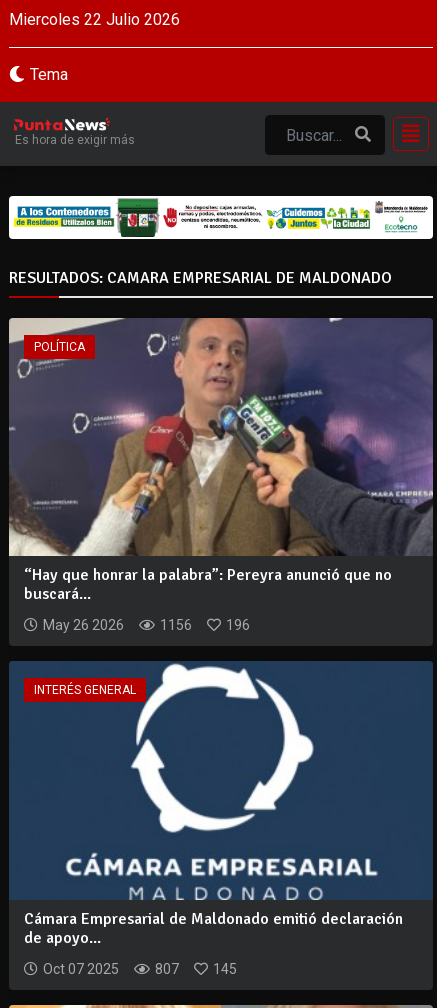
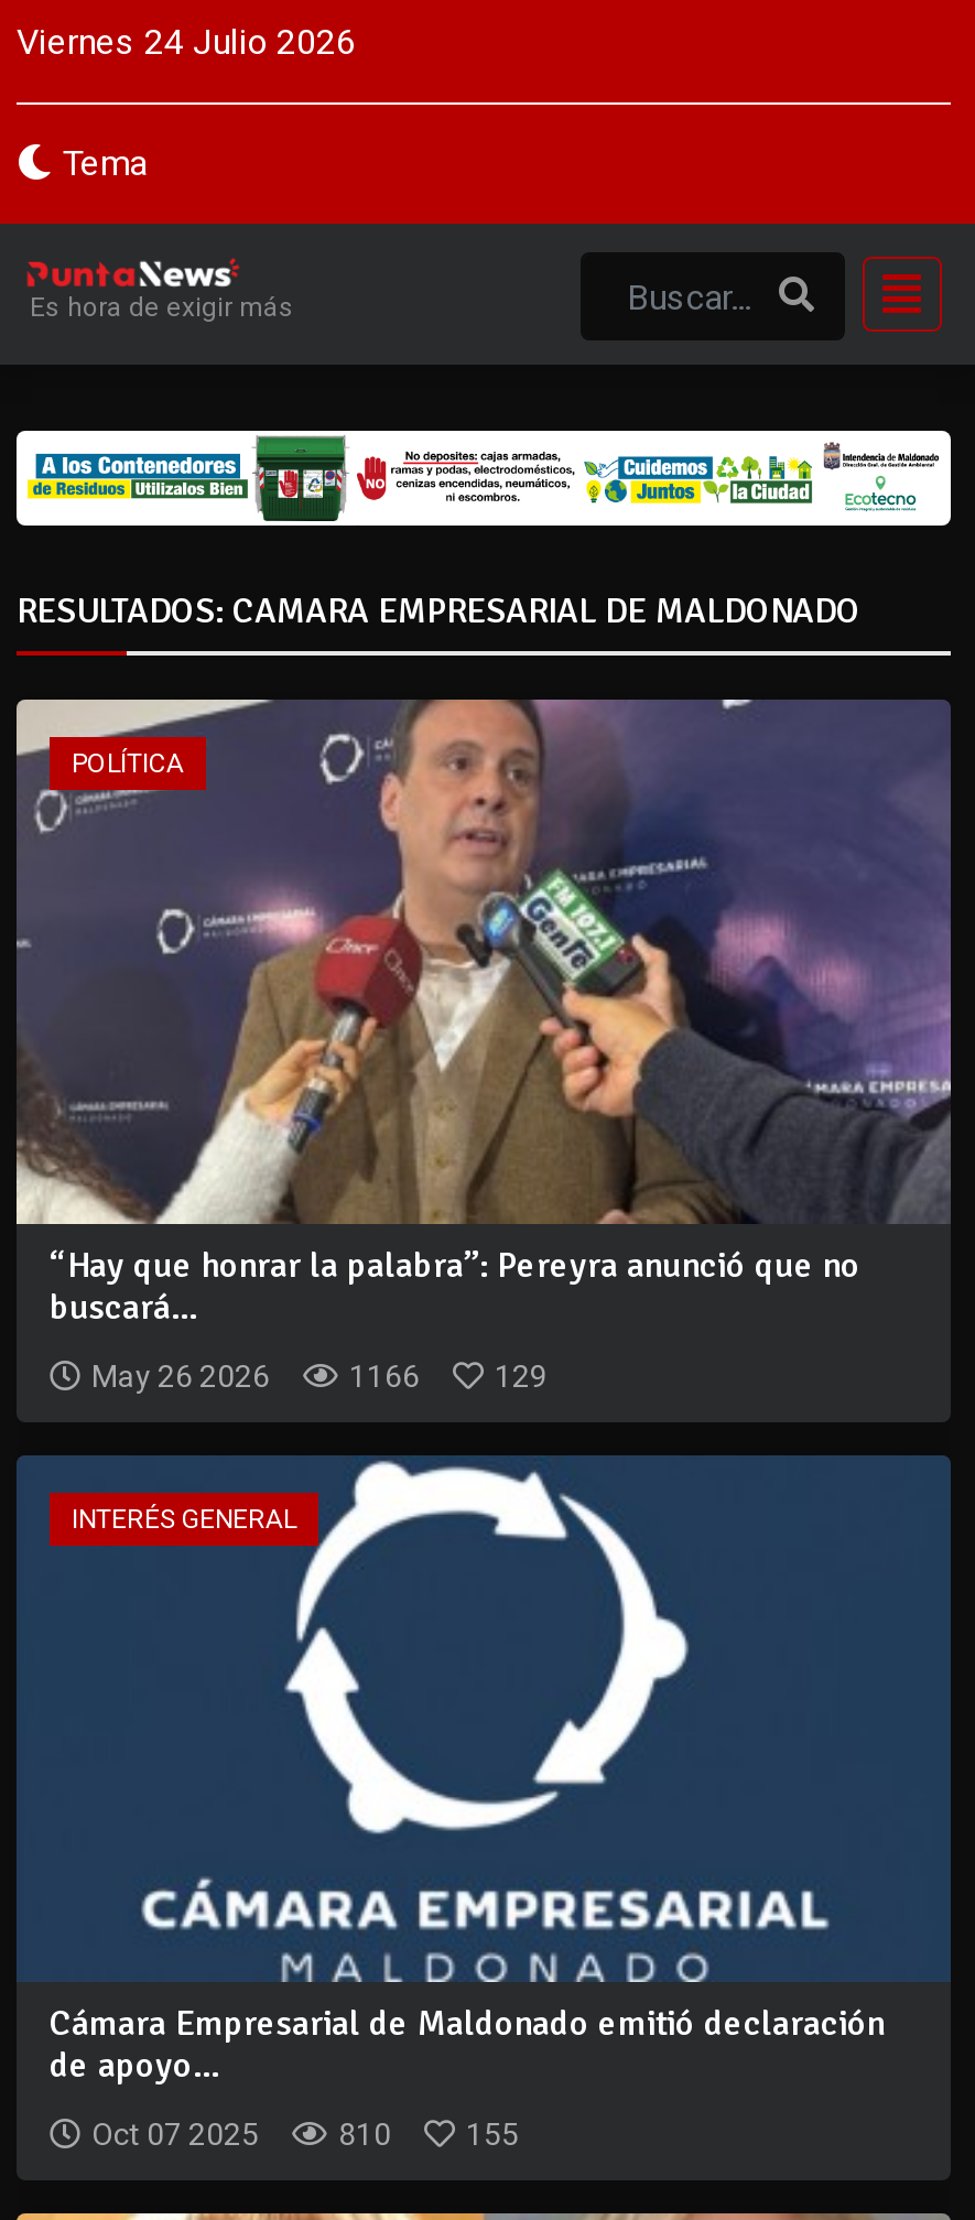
- Miercoles 22 Julio 2026
+ Viernes 24 Julio 2026

- 1156
+ 1166

- 196
+ 129

- 807
+ 810

- 145
+ 155
